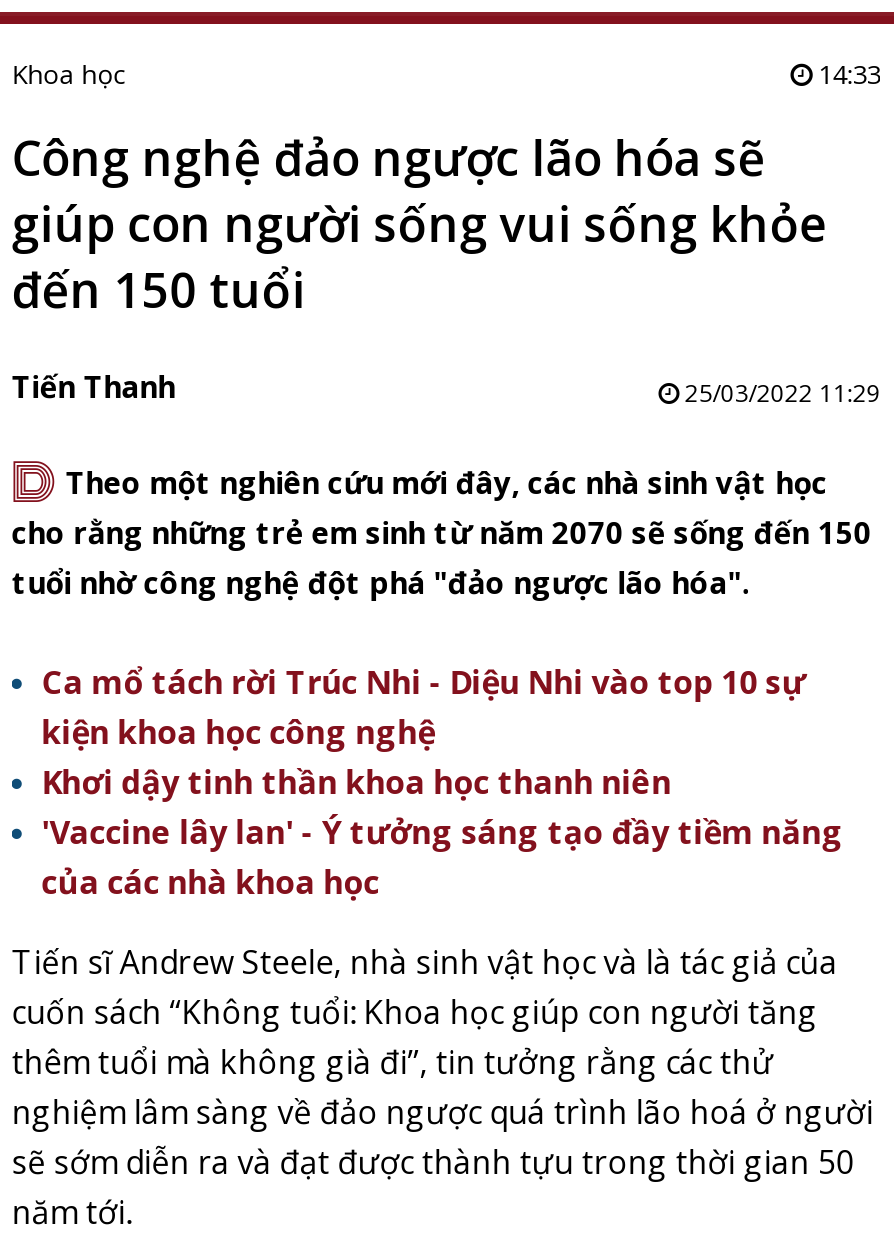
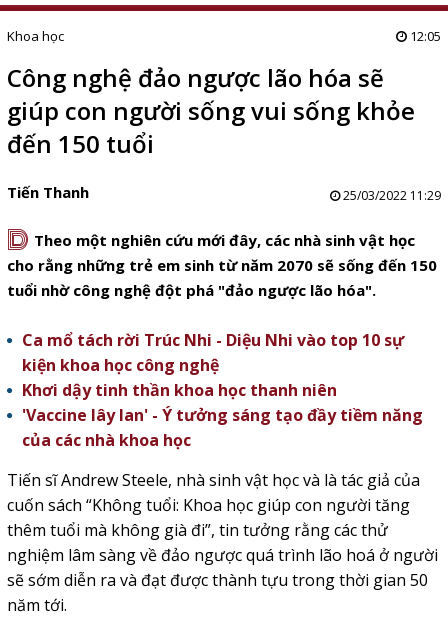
- 14:33
+ 12:05
